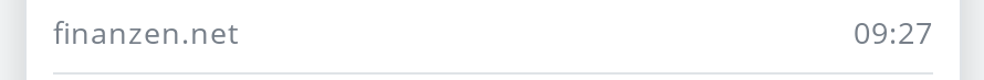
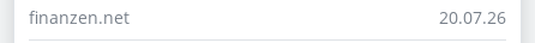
- 09:27
+ 20.07.26
